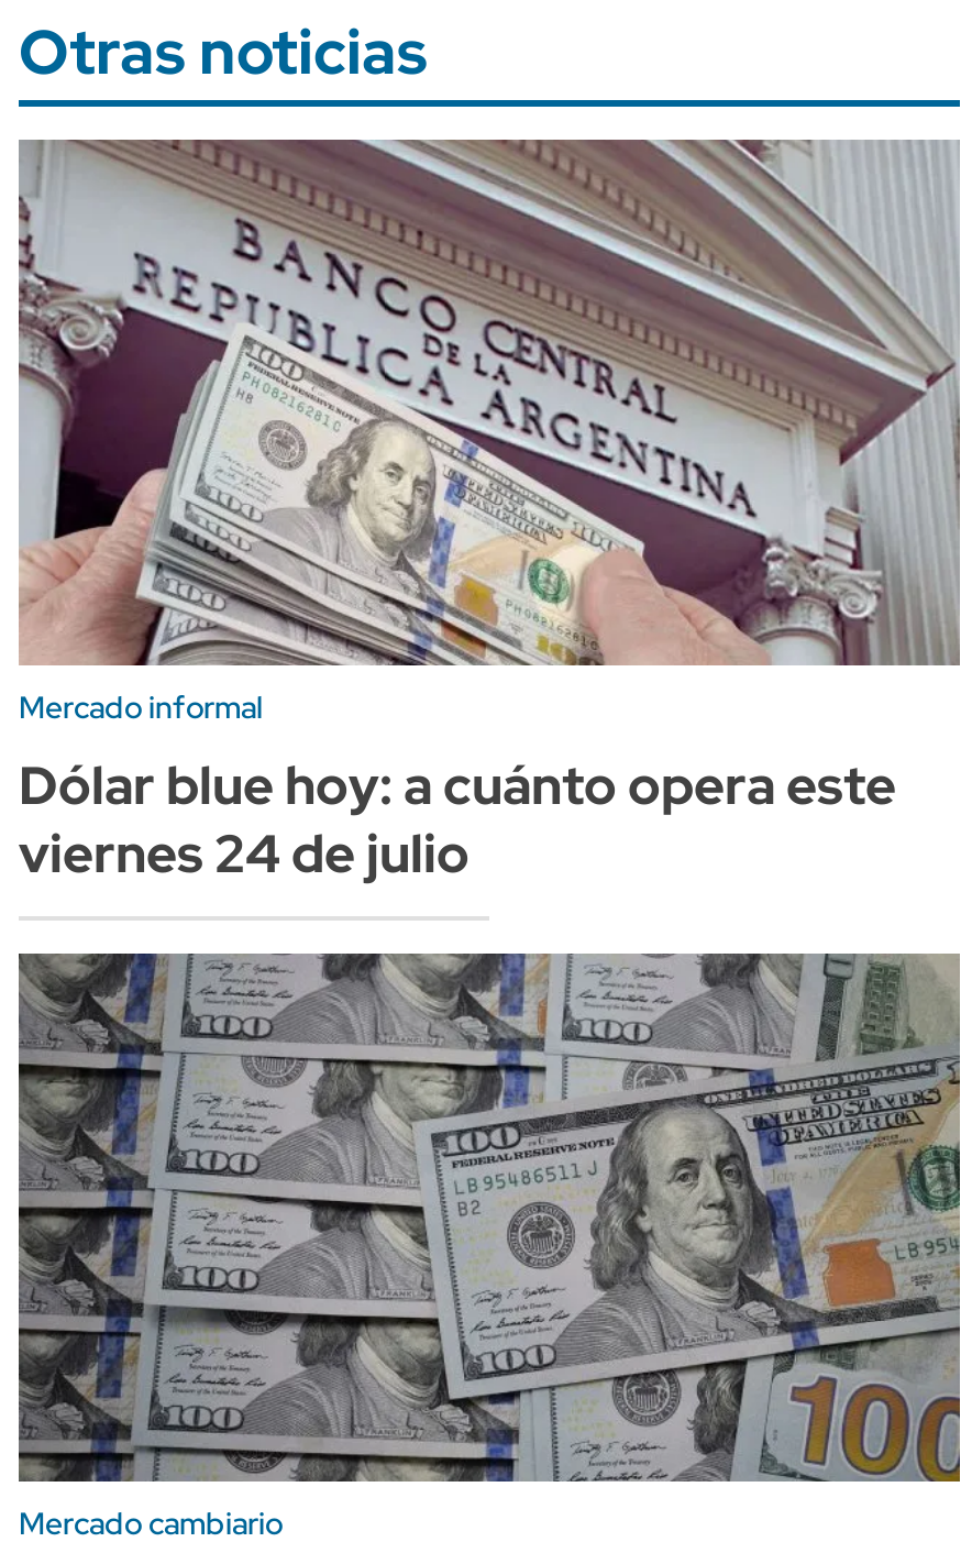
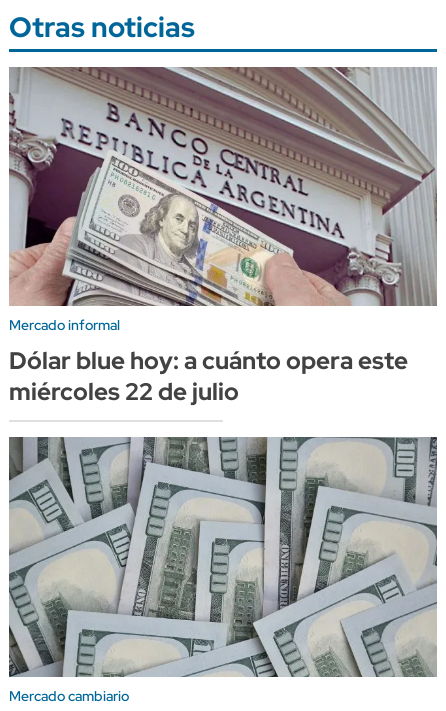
- viernes 24 de julio
+ miércoles 22 de julio

- [image]
+ [image]
